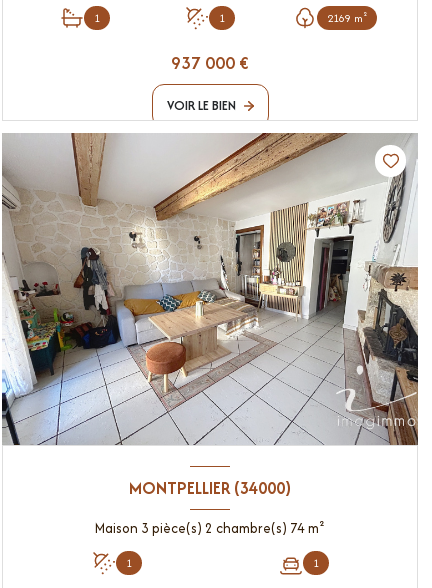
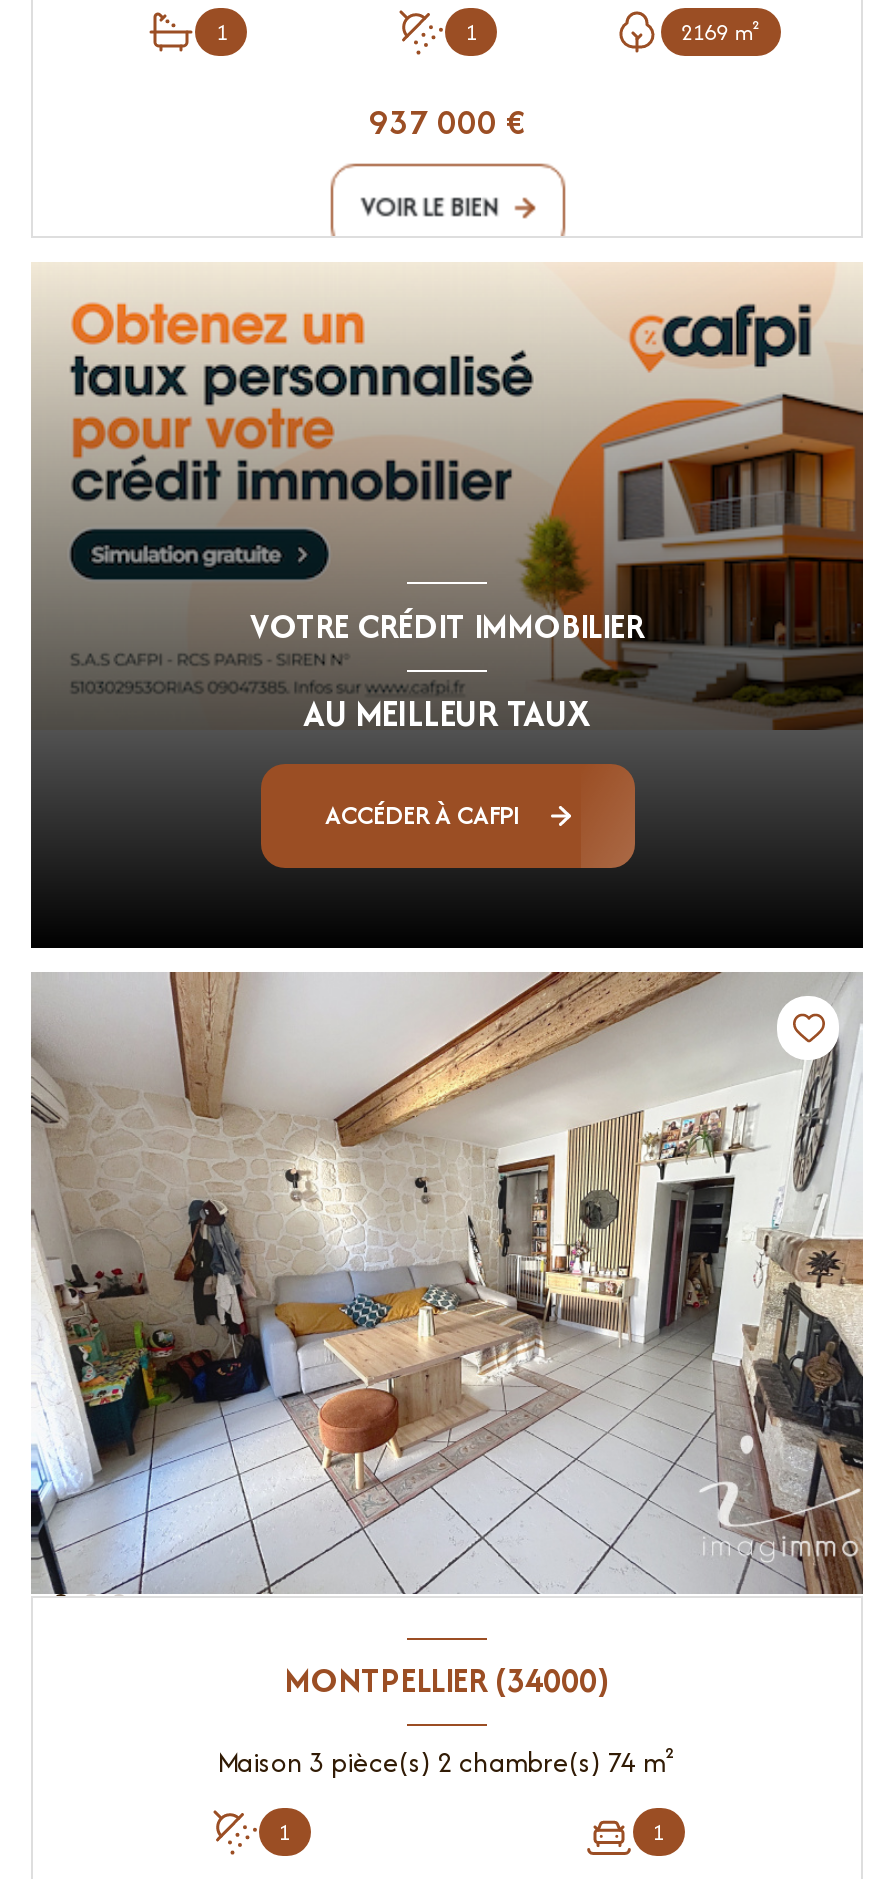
+ [image]
+ VOTRE CRÉDIT IMMOBILIER
+ AU MEILLEUR TAUX
+ ACCÉDER À CAFPI
